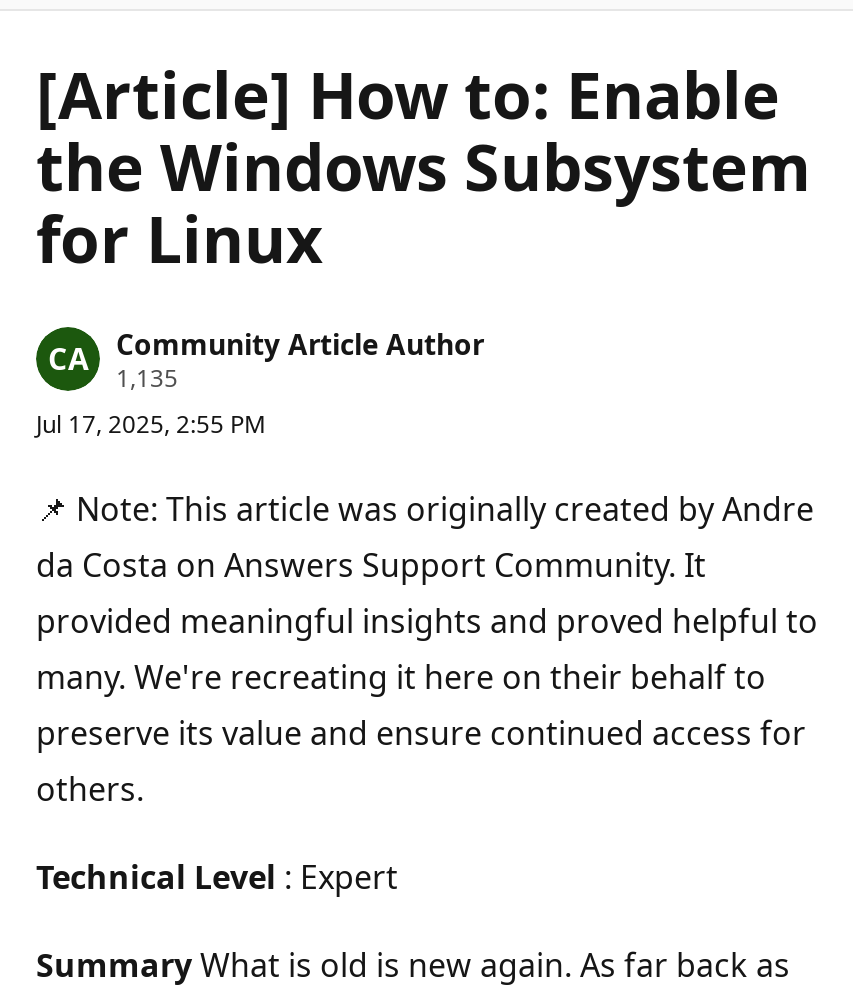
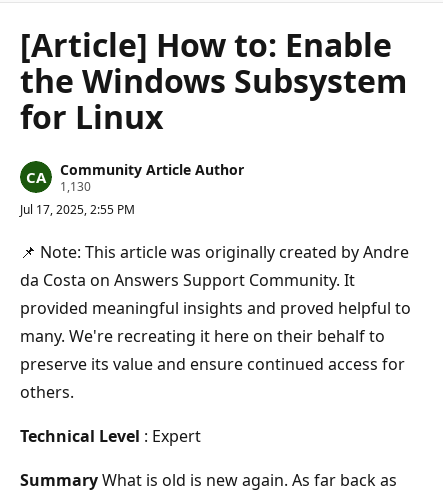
- 1,135 R
+ 1,130 R
